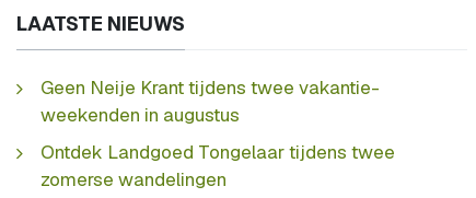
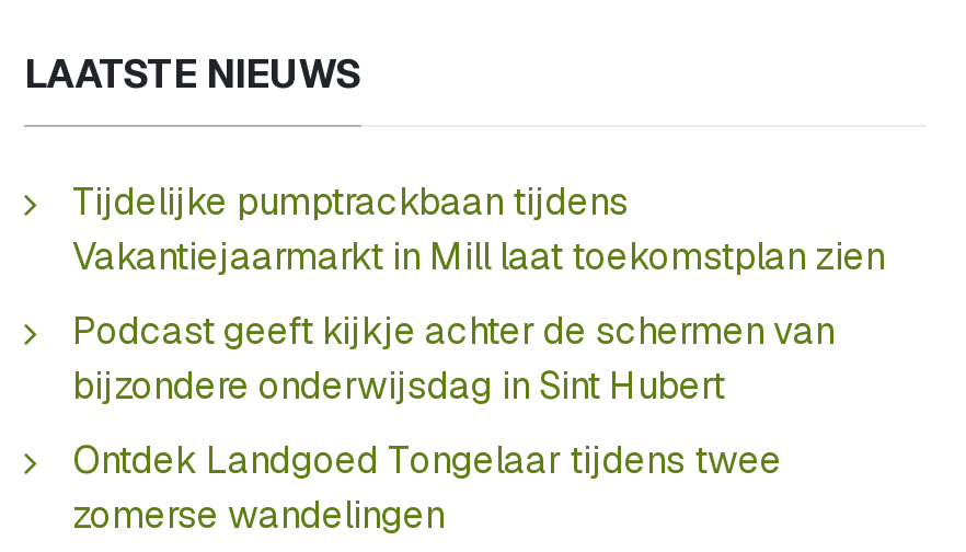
- Geen Neije Krant tijdens twee vakantie-
- weekenden in augustus
+ Tijdelijke pumptrackbaan tijdens
+ Vakantiejaarmarkt in Mill laat toekomstplan zien
+ Podcast geeft kijkje achter de schermen van
+ bijzondere onderwijsdag in Sint Hubert
